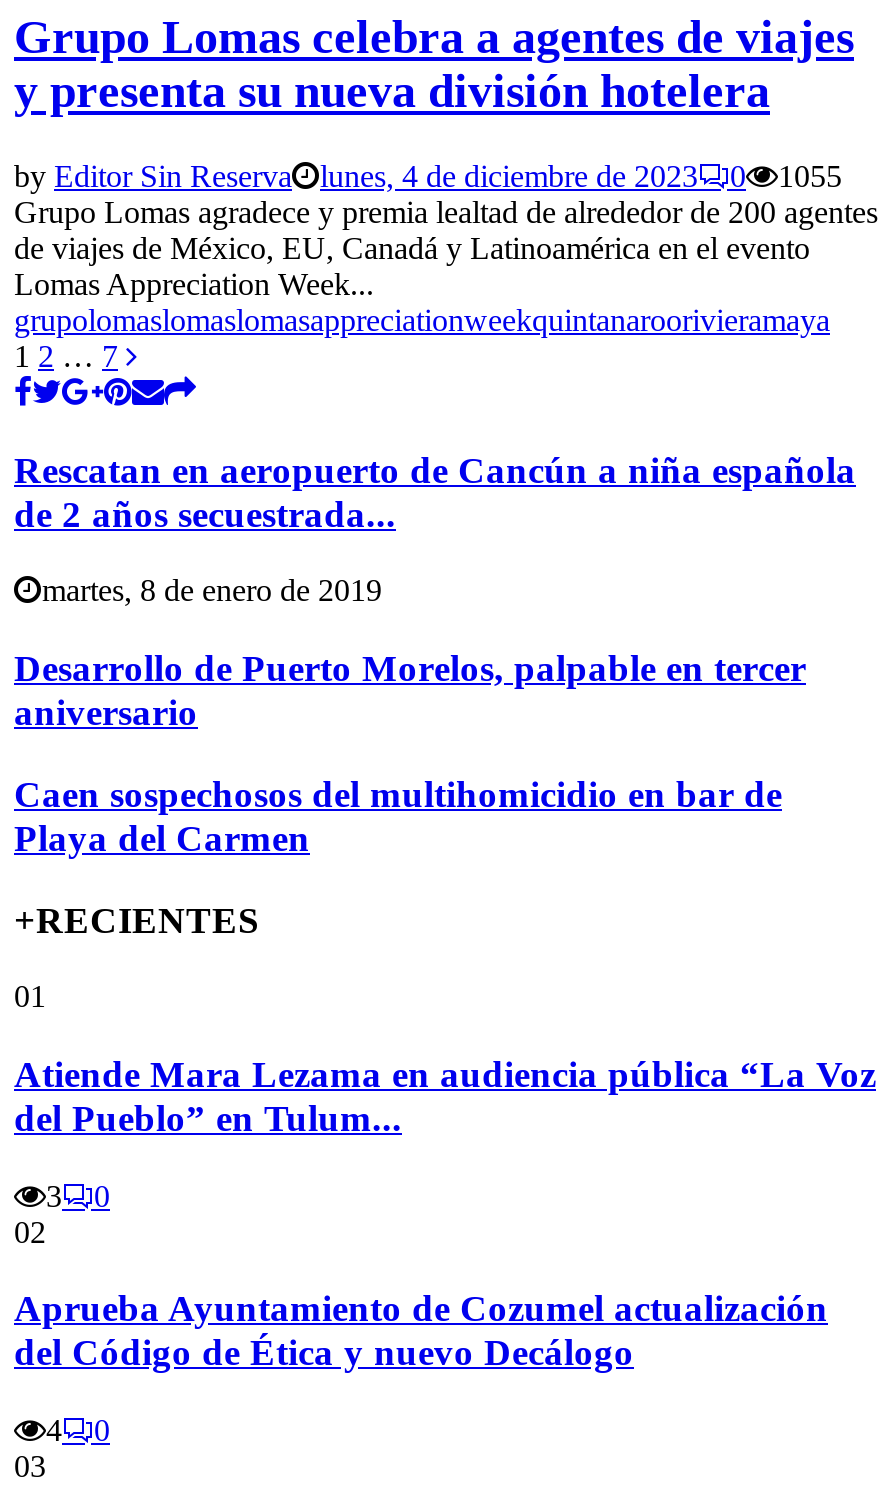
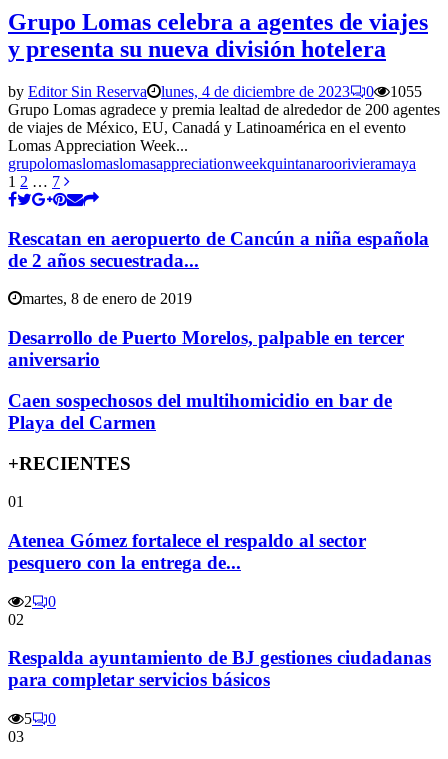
- Atiende Mara Lezama en audiencia pública “La Voz
- del Pueblo” en Tulum...
+ Atenea Gómez fortalece el respaldo al sector
+ pesquero con la entrega de...

- 3
+ 2

- Aprueba Ayuntamiento de Cozumel actualización
- del Código de Ética y nuevo Decálogo
+ Respalda ayuntamiento de BJ gestiones ciudadanas
+ para completar servicios básicos

- 4
+ 5
